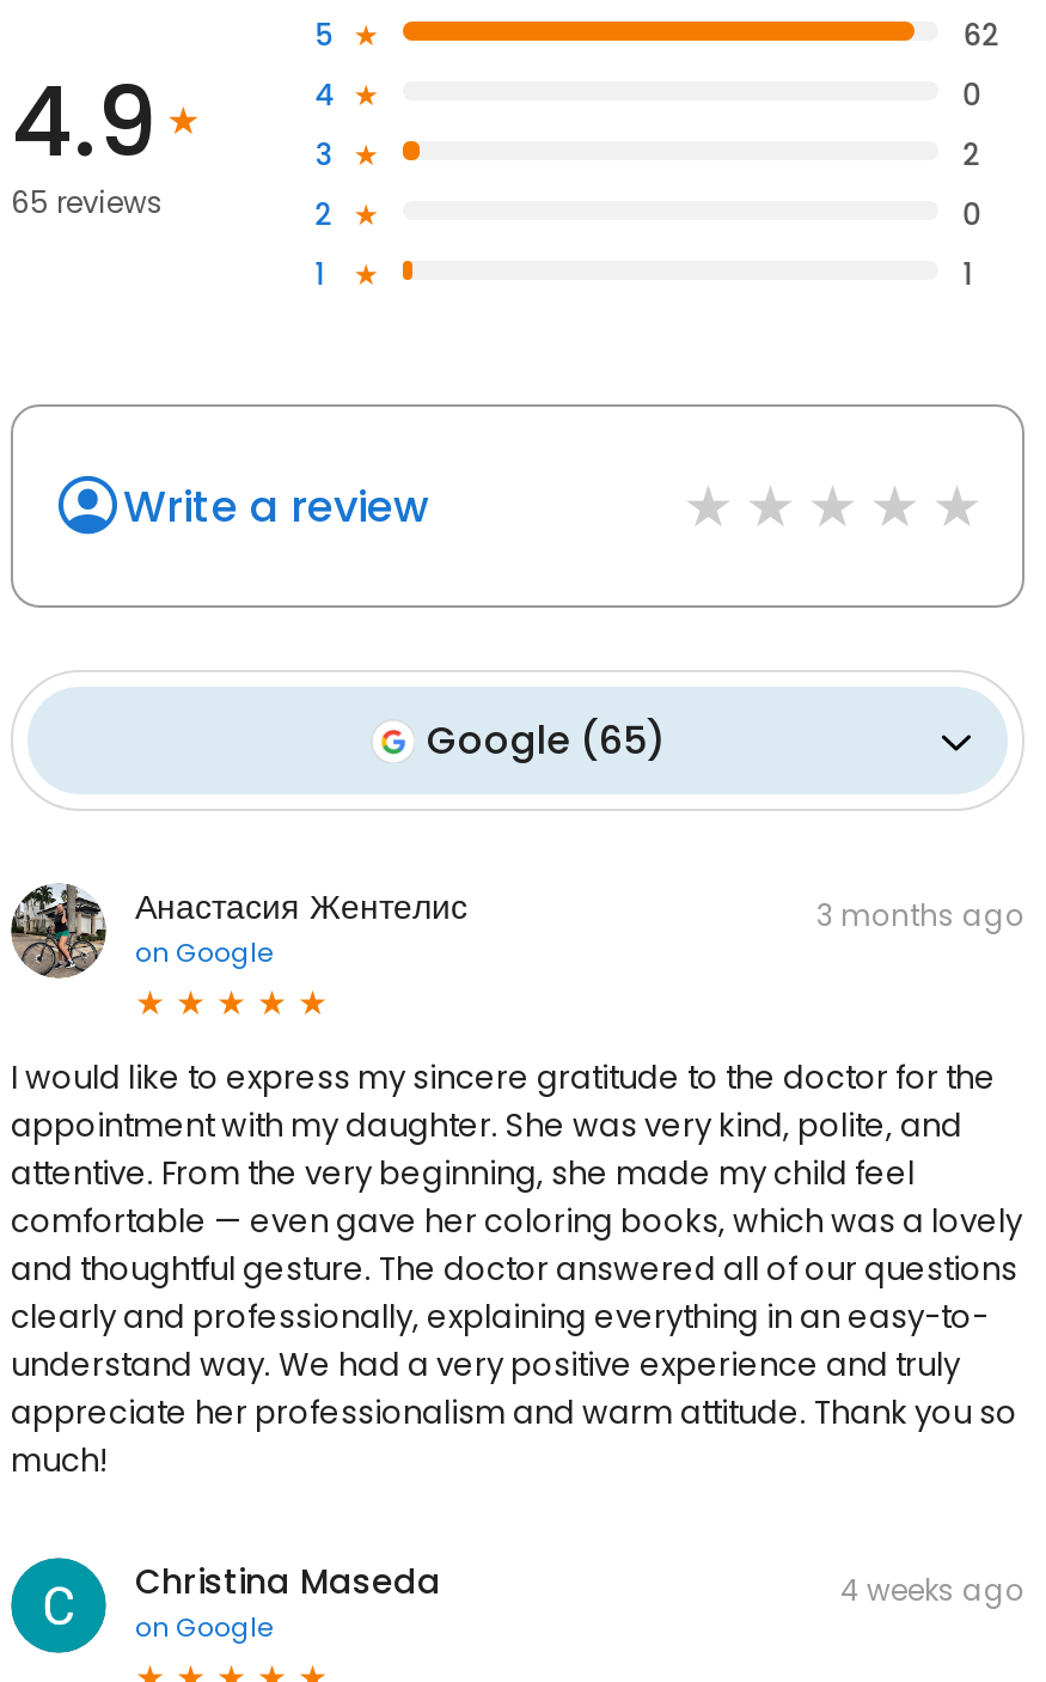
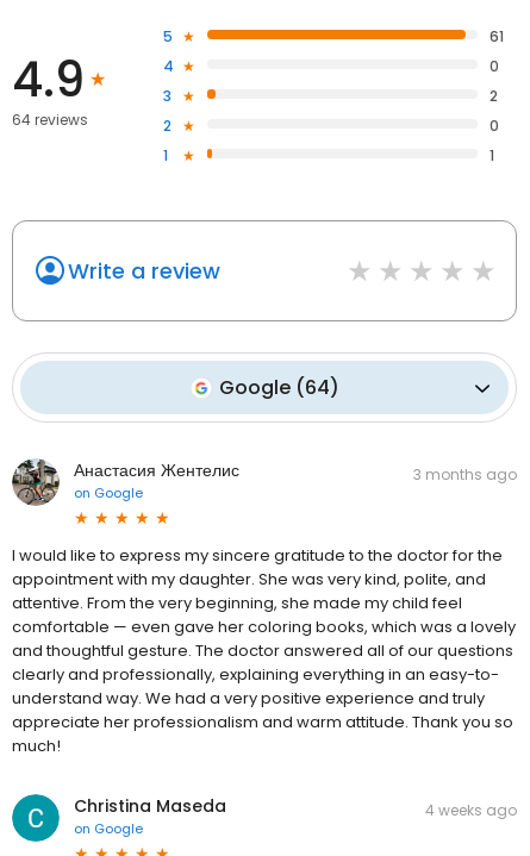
- 62
+ 61

- 65 reviews
+ 64 reviews

- Google (65)
+ Google (64)
